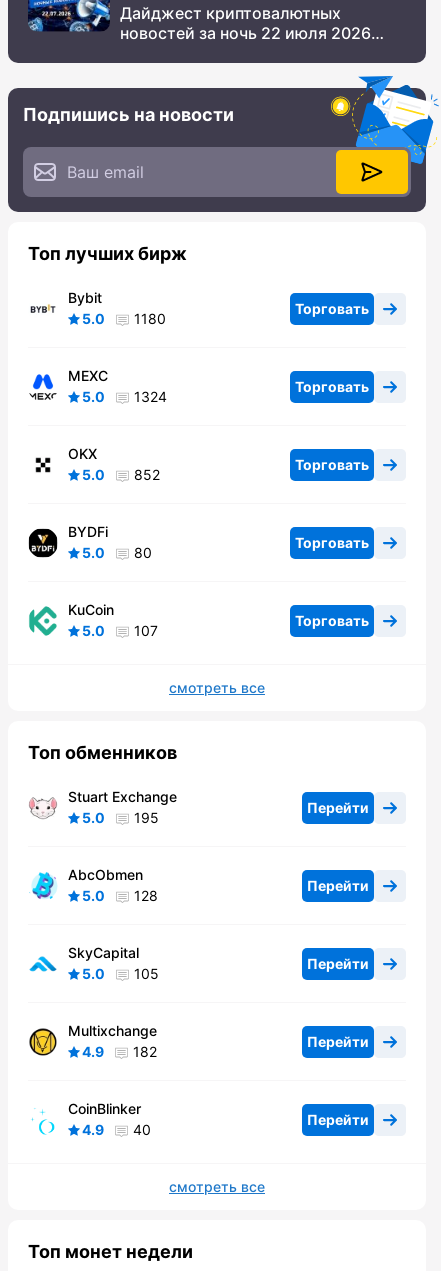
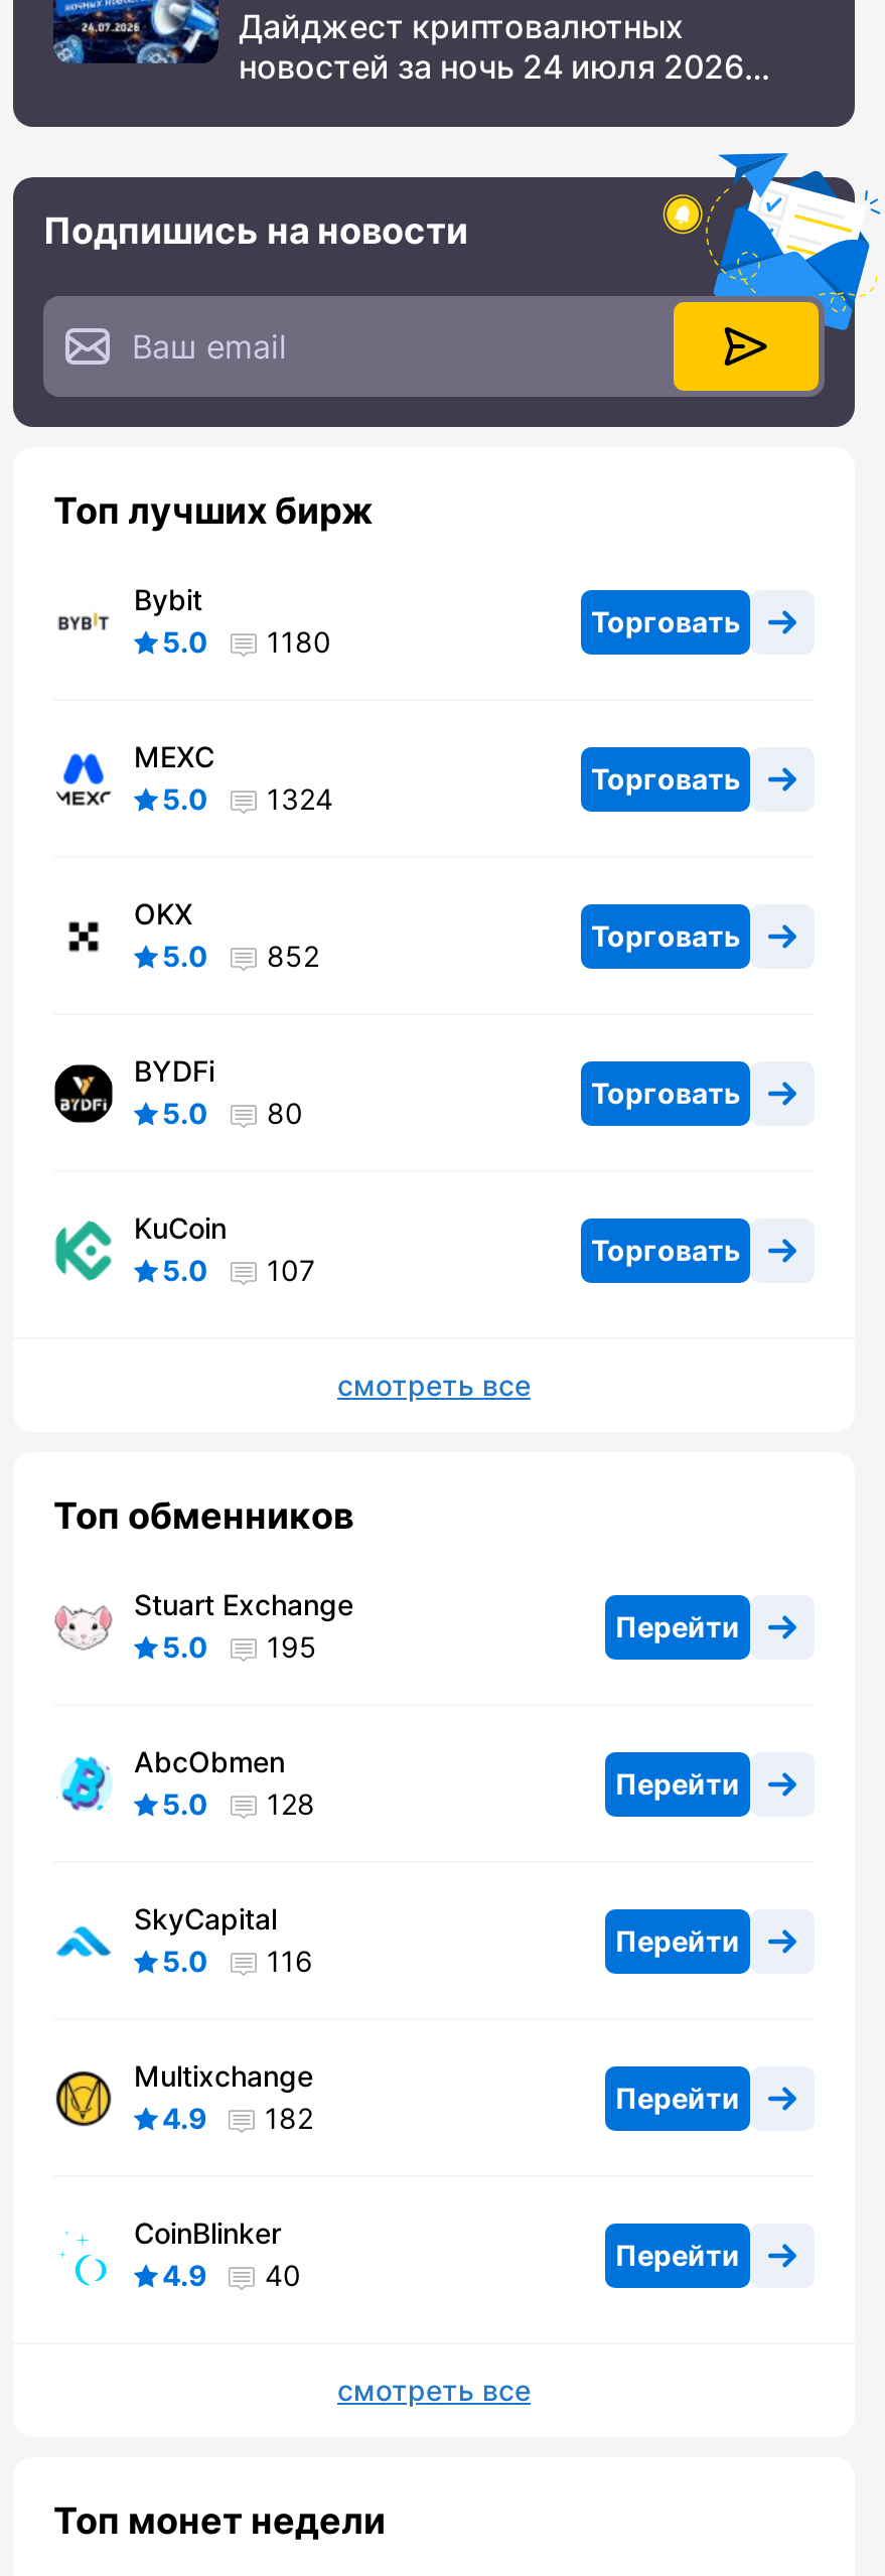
- новостей за ночь 22 июля 2026
+ новостей за ночь 24 июля 2026

- 5.0 105
+ 5.0 116
